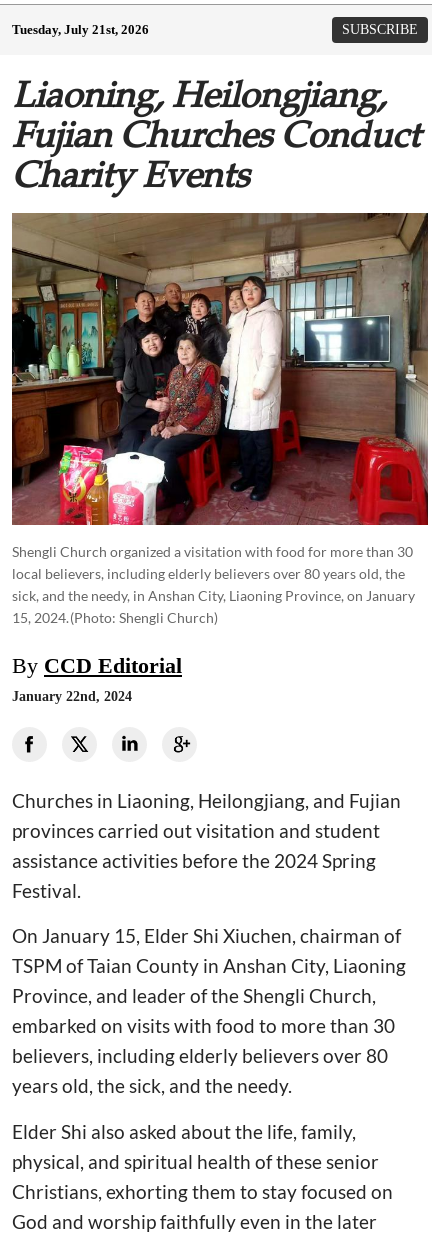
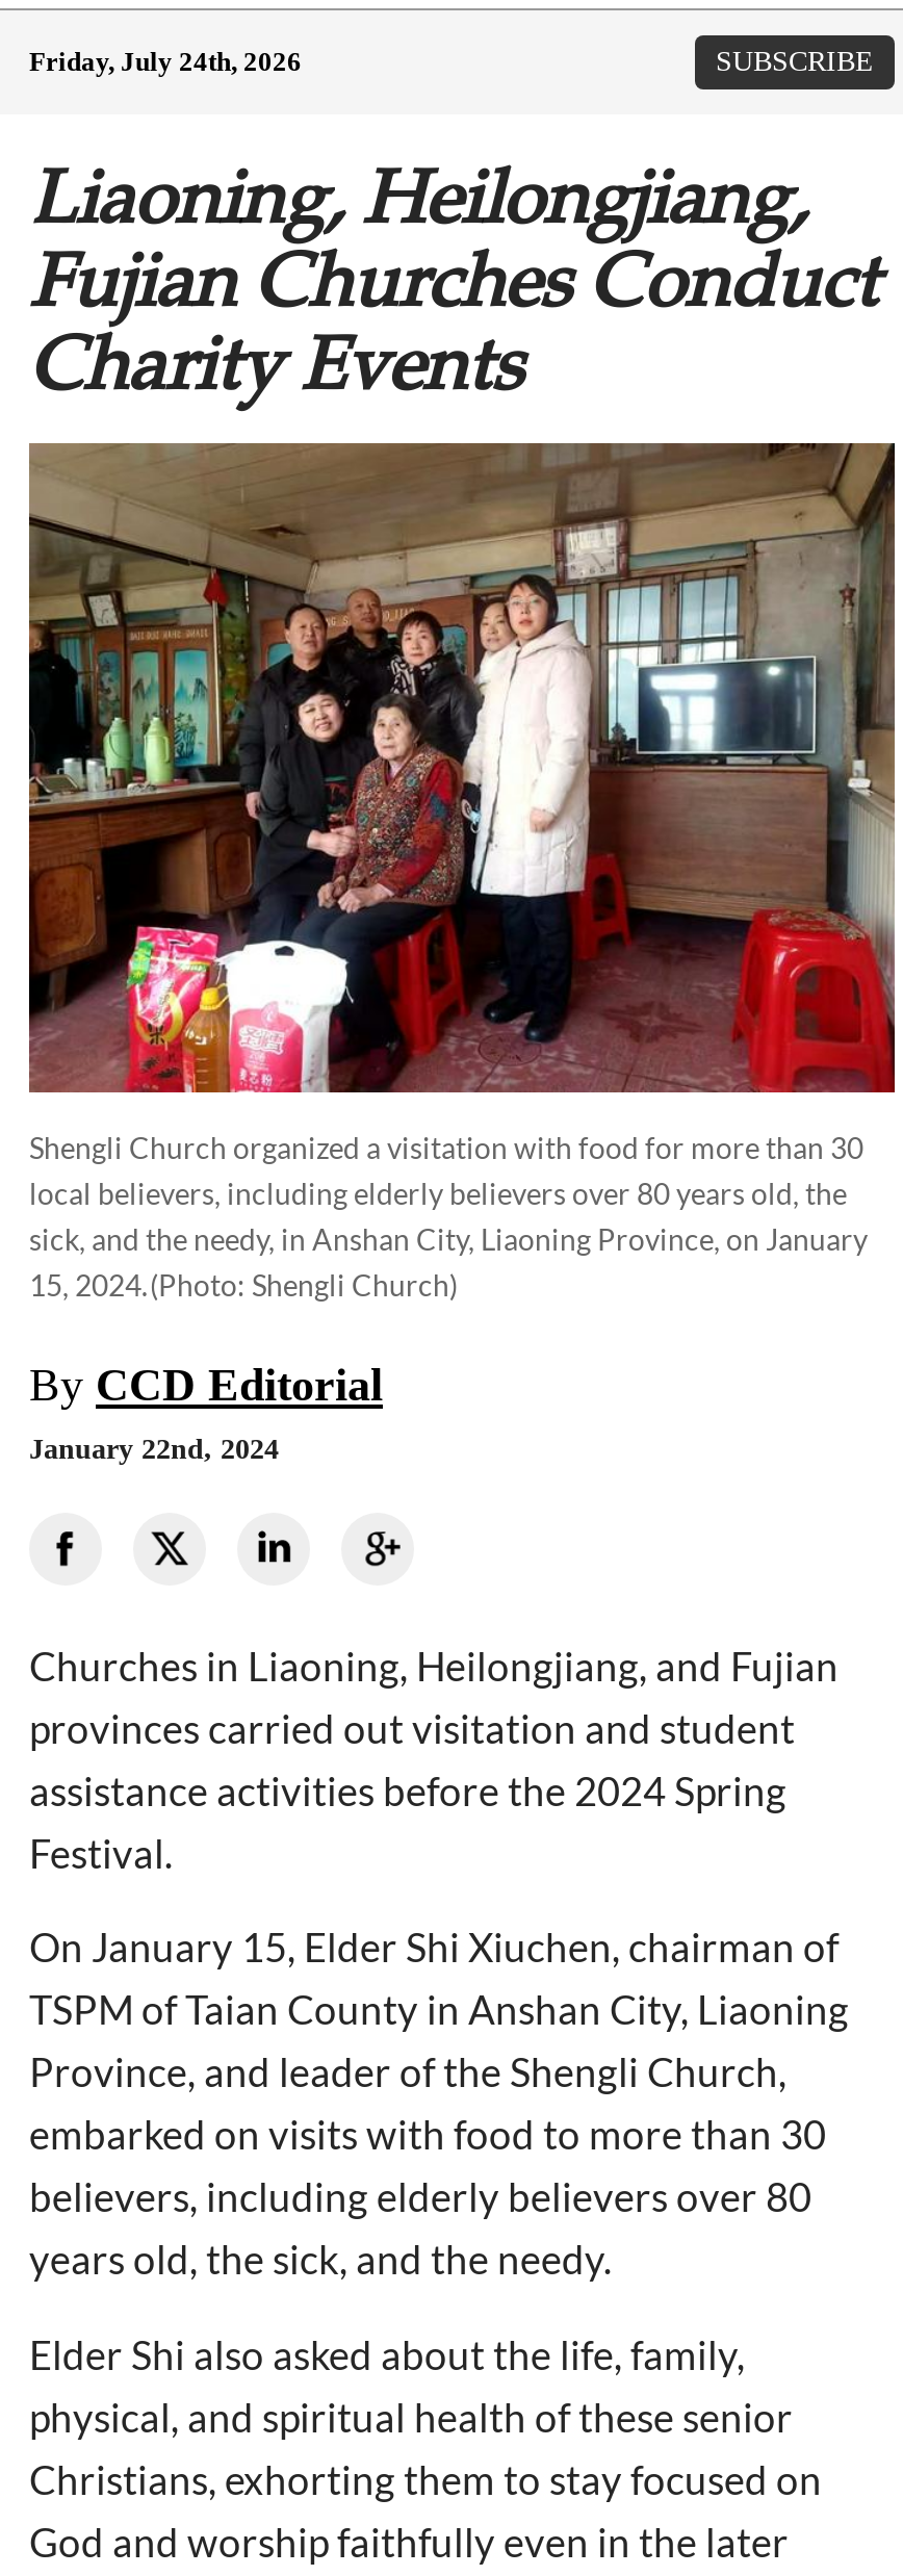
- Tuesday, July 21st, 2026
+ Friday, July 24th, 2026
